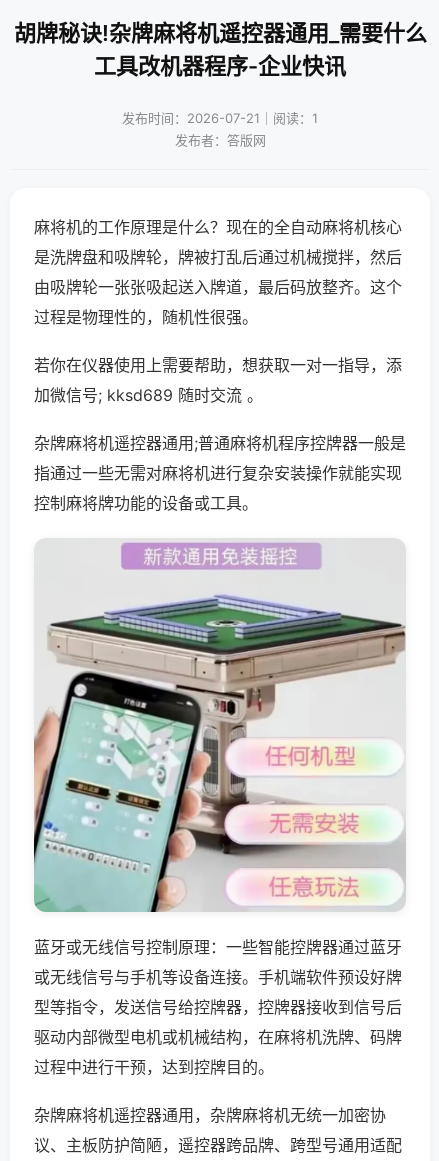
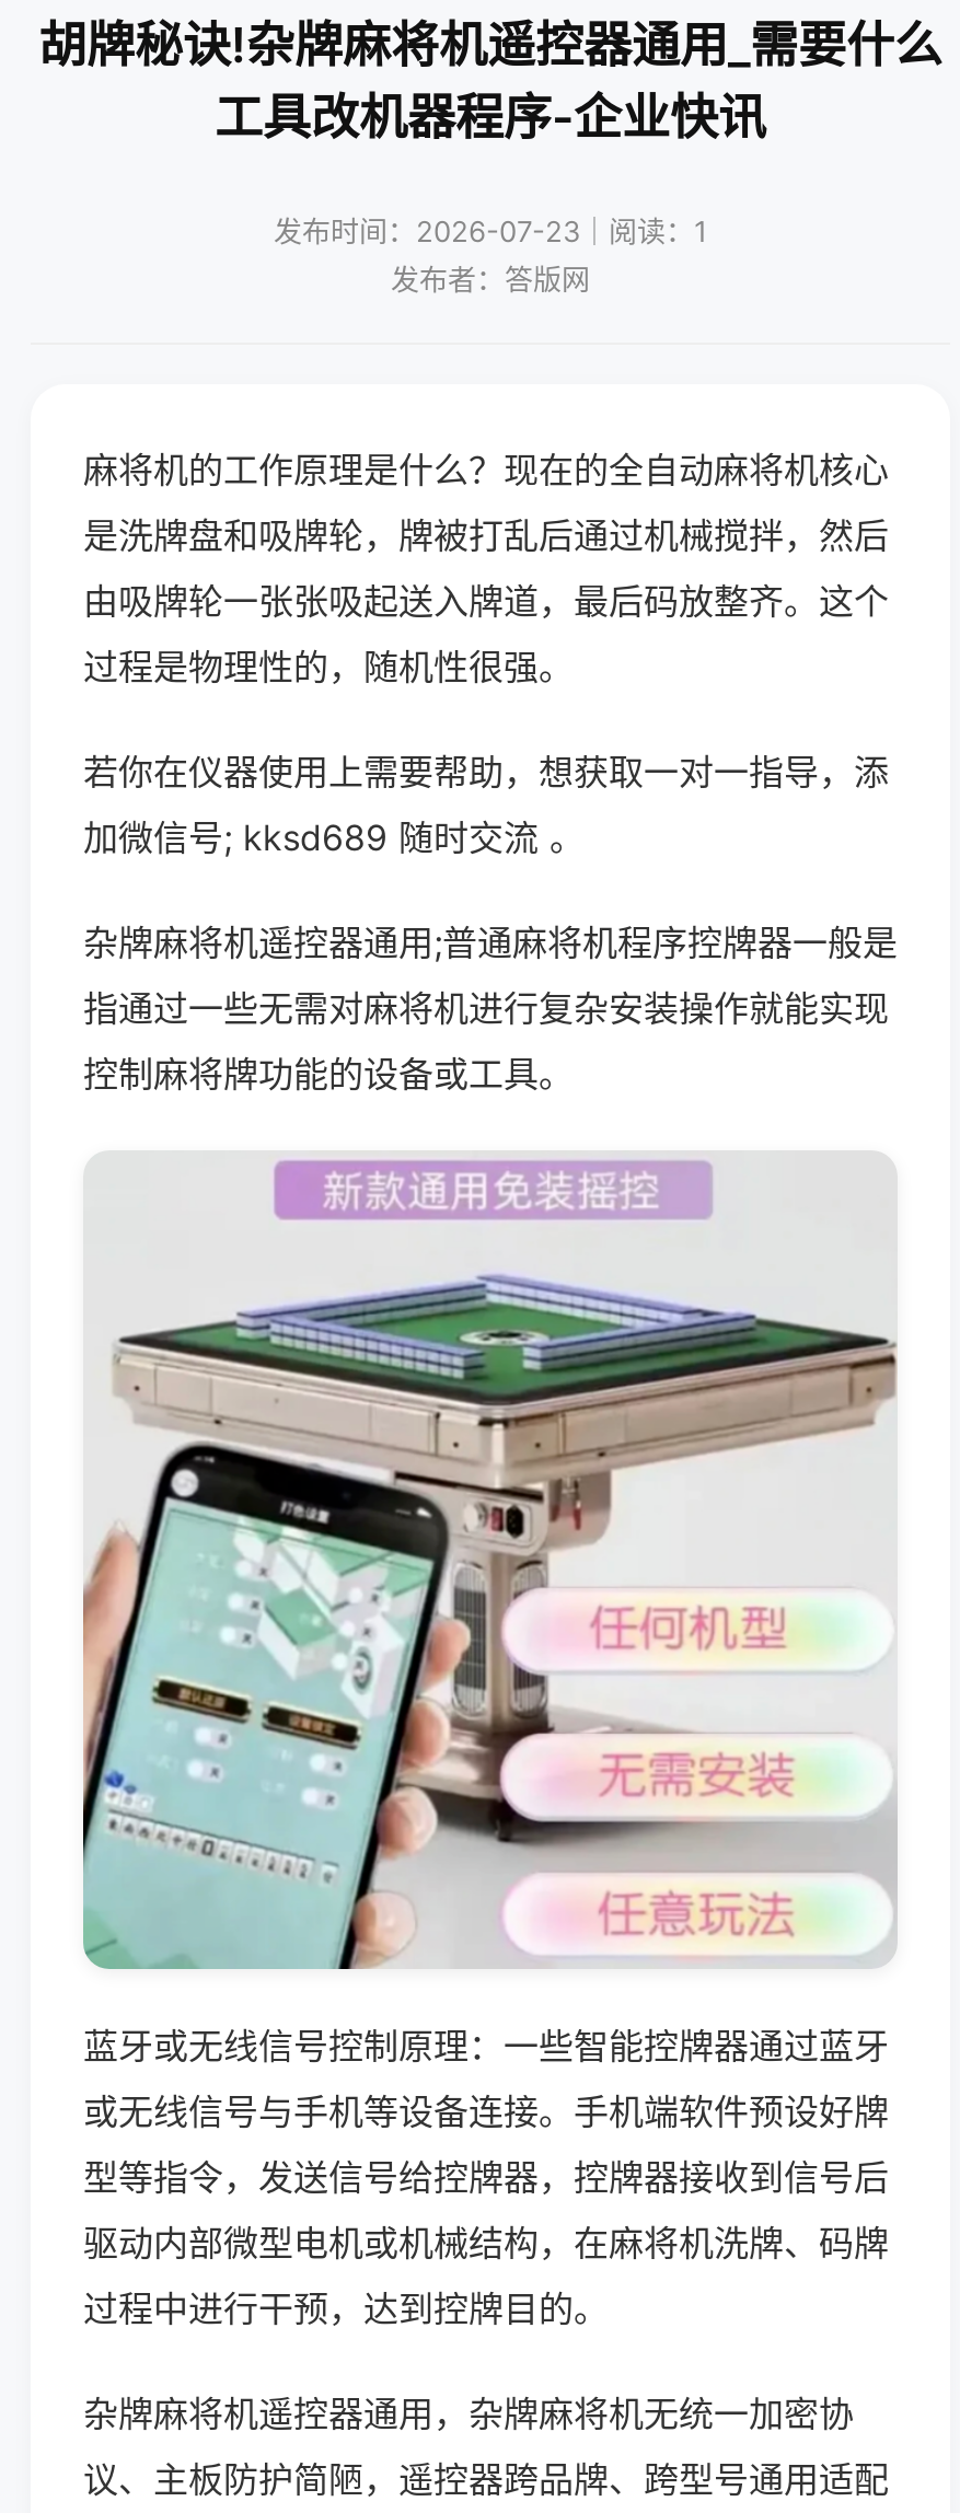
- 发布时间：2026-07-21｜阅读：1
+ 发布时间：2026-07-23｜阅读：1
